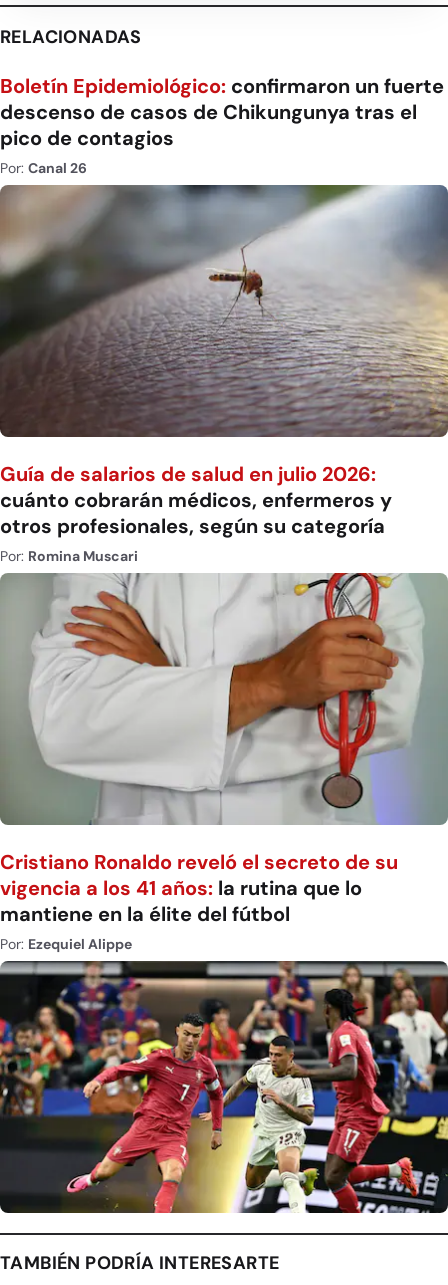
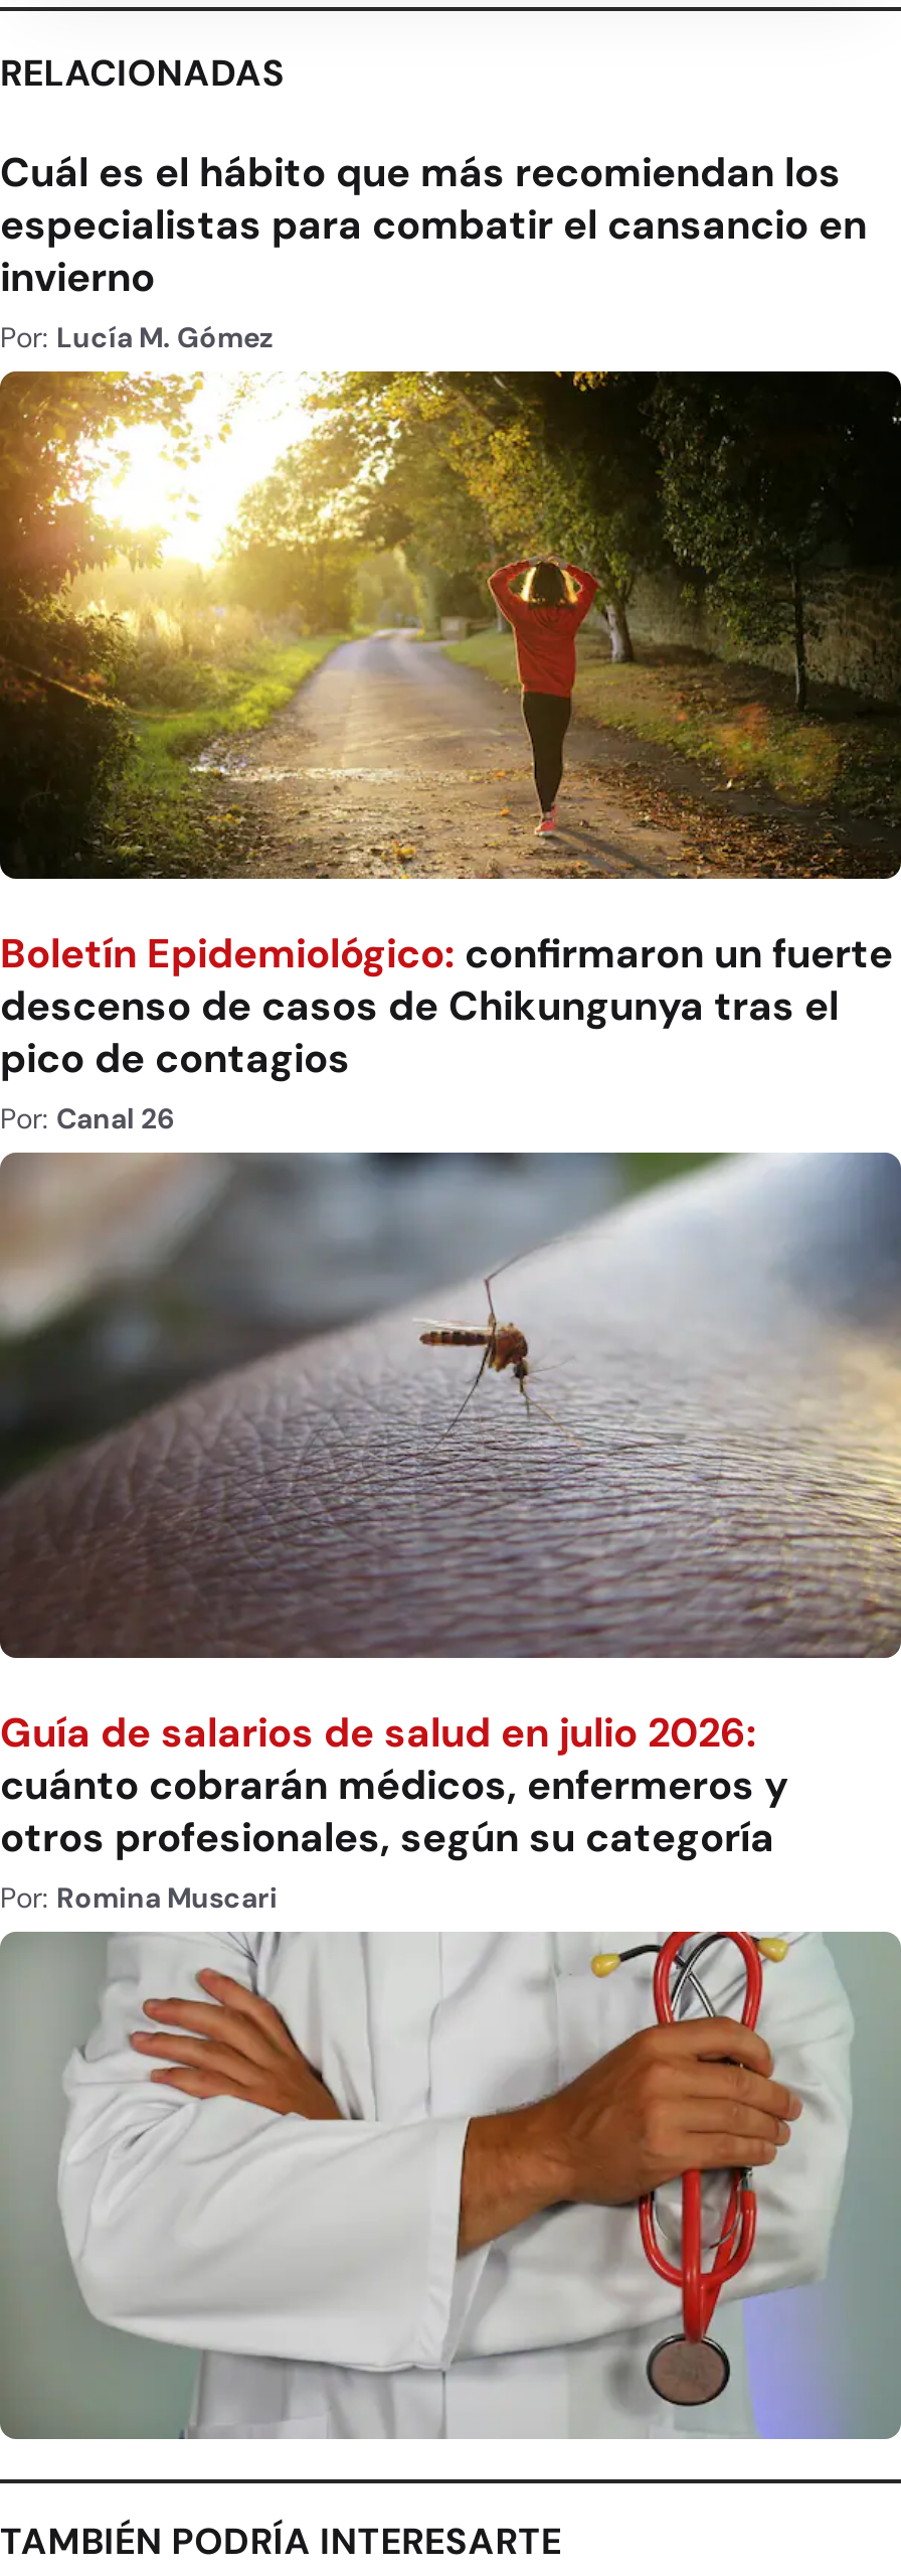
+ Cuál es el hábito que más recomiendan los
+ especialistas para combatir el cansancio en
+ invierno
+ Por: Lucía M. Gómez

+ [image]

moved down: [image] | Boletín Epidemiológico: confirmaron un fuerte | descenso de casos de Chikungunya tras el | ... | otros profesionales, según su categoría | Por: Romina Muscari

moved down: [image]

- Cristiano Ronaldo reveló el secreto de su
- vigencia a los 41 años: la rutina que lo
- mantiene en la élite del fútbol
- Por: Ezequiel Alippe

- [image]
